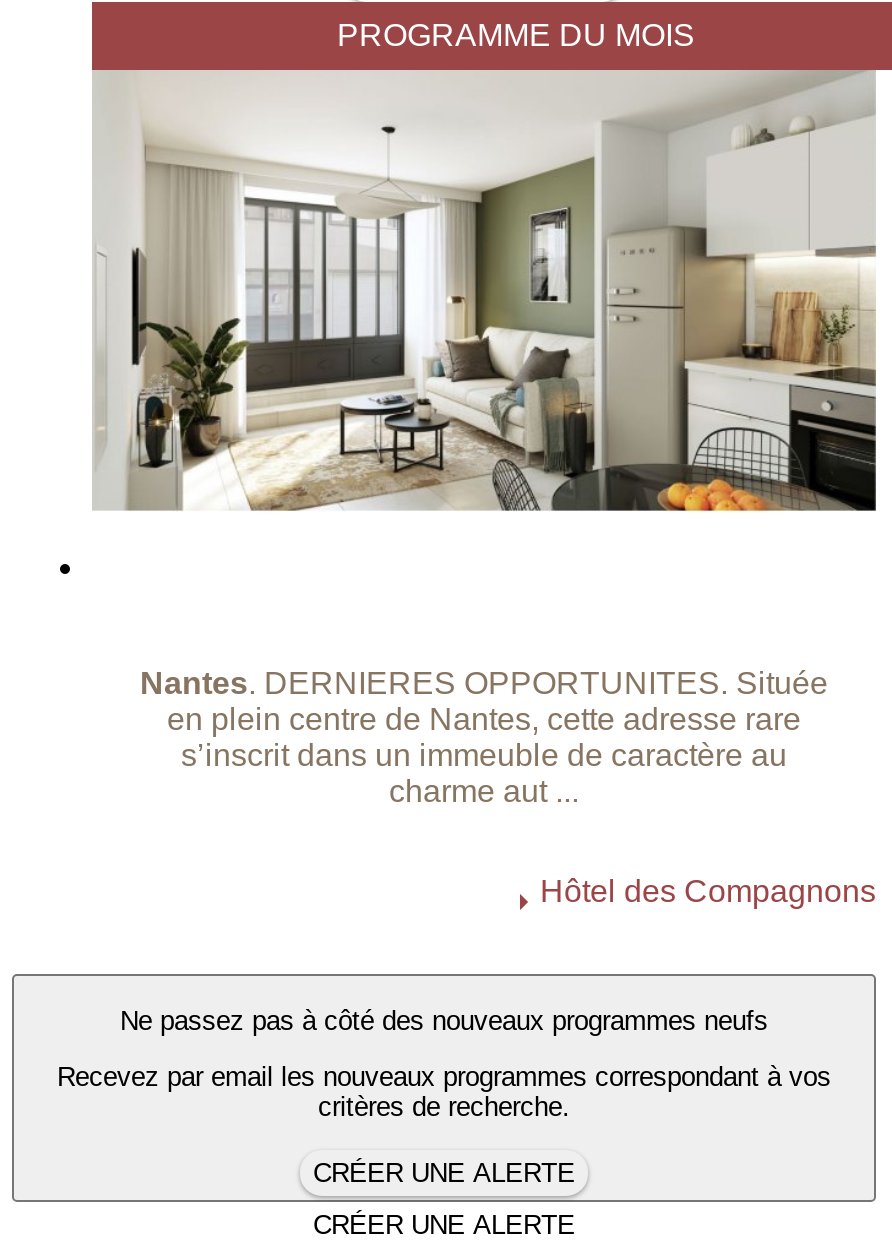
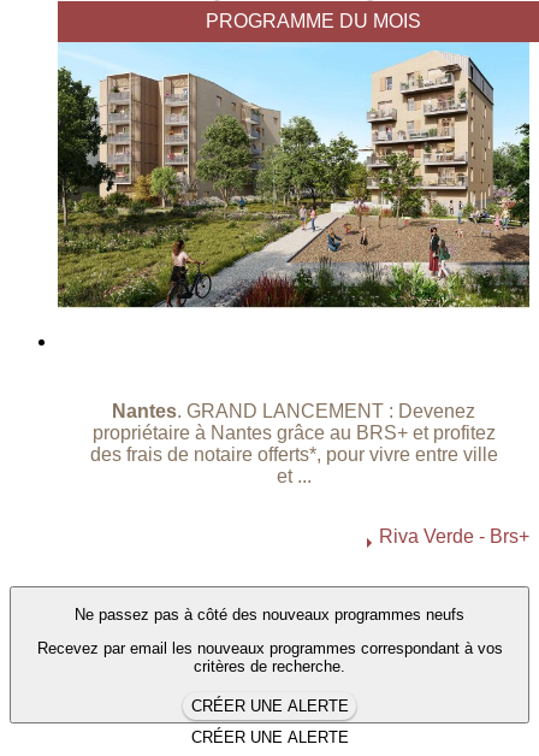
- [image]
+ [image]

- Nantes. DERNIERES OPPORTUNITES. Située
- en plein centre de Nantes, cette adresse rare
- s’inscrit dans un immeuble de caractère au
- charme aut ...
+ Nantes. GRAND LANCEMENT : Devenez
+ propriétaire à Nantes grâce au BRS+ et profitez
+ des frais de notaire offerts*, pour vivre entre ville
+ et ...

- Hôtel des Compagnons
+ Riva Verde - Brs+
